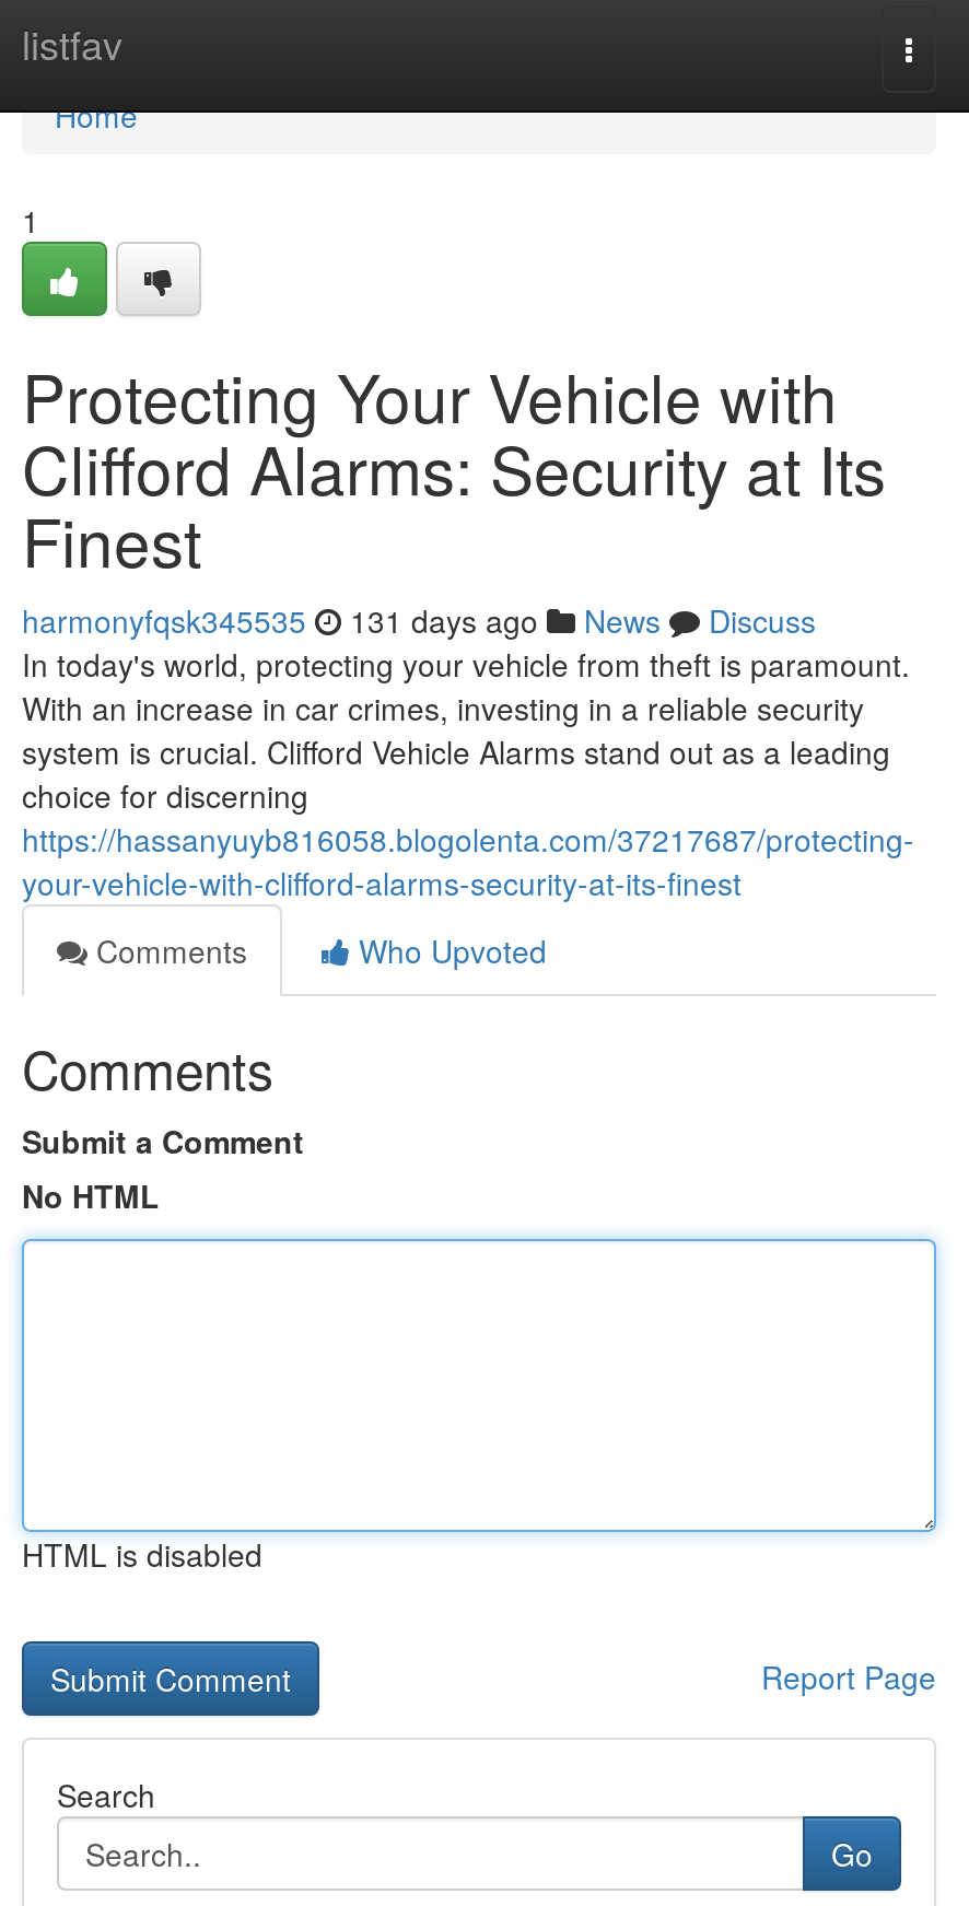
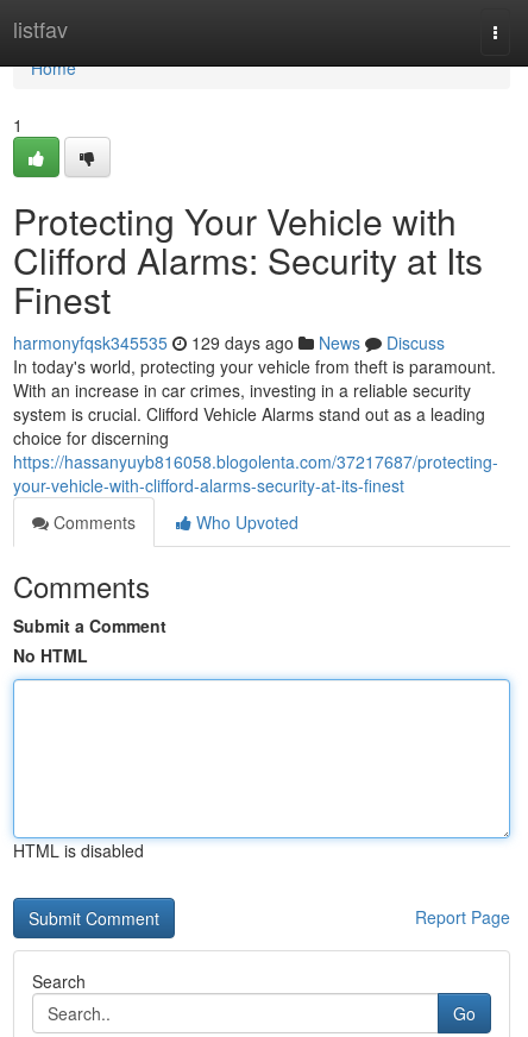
- harmonyfqsk345535 131 days ago News Discuss
+ harmonyfqsk345535 129 days ago News Discuss
